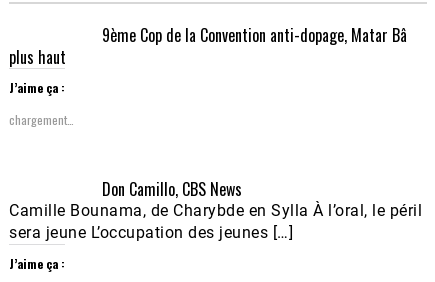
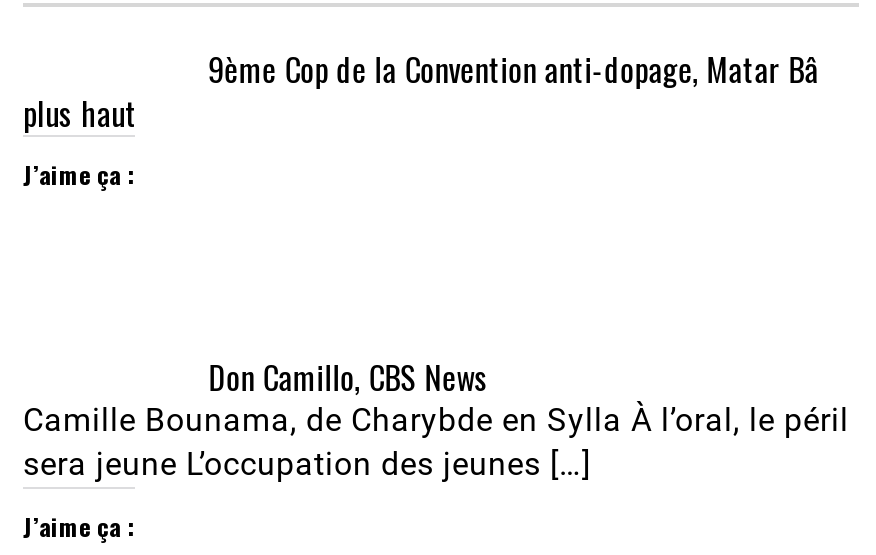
- chargement…
